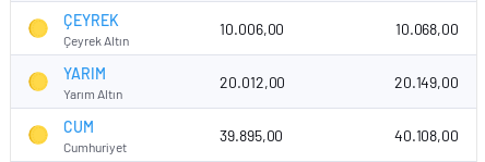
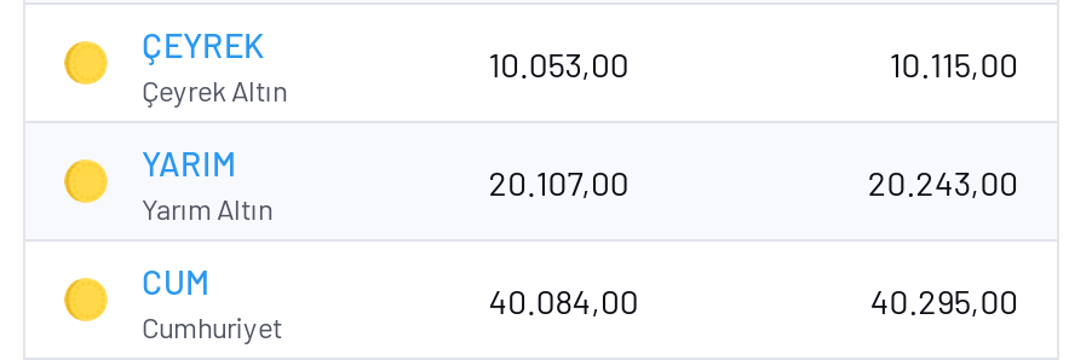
- 10.006,00
+ 10.053,00

- 10.068,00
+ 10.115,00

- 20.012,00
+ 20.107,00

- 20.149,00
+ 20.243,00

- 39.895,00
+ 40.084,00

- 40.108,00
+ 40.295,00
